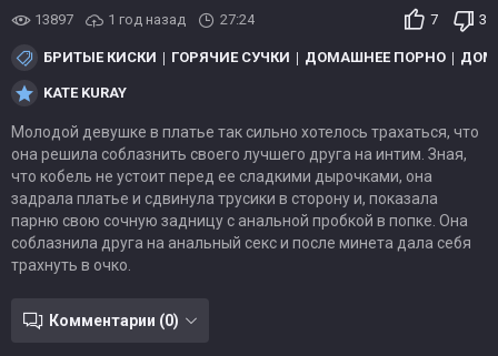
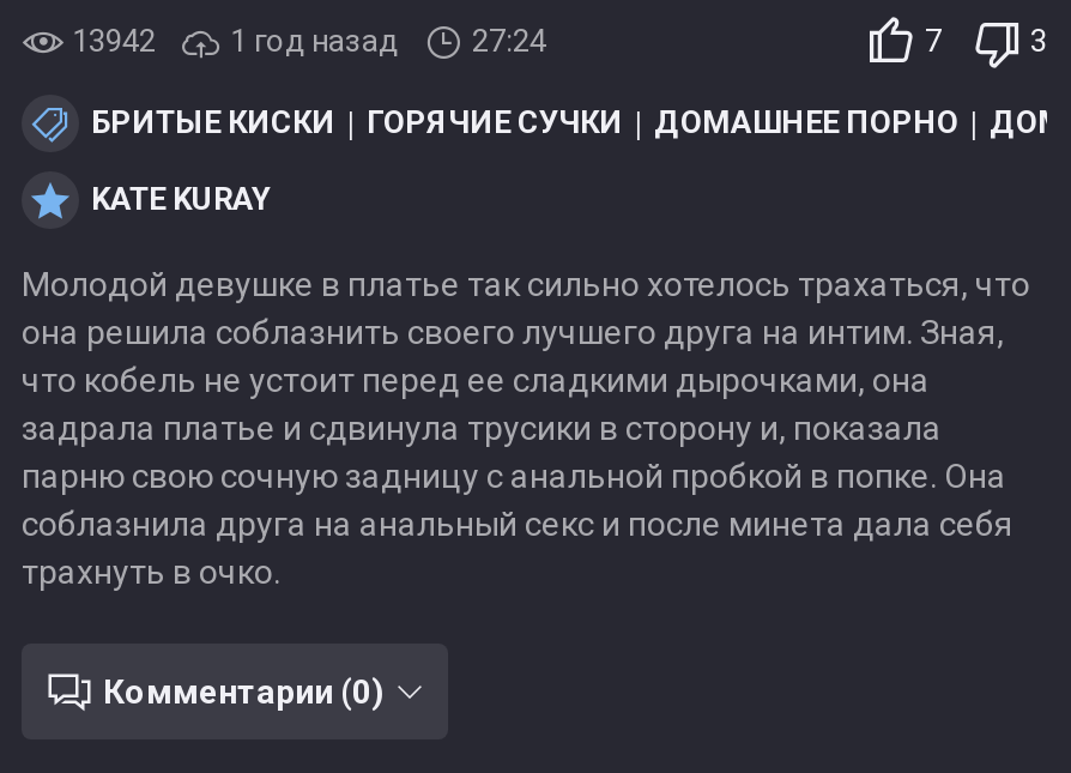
- 13897
+ 13942
